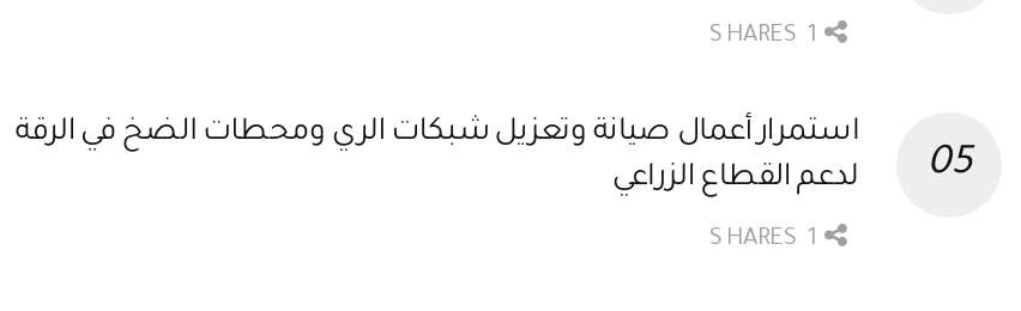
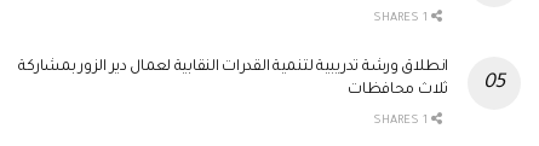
- استمرار أعمال صيانة وتعزيل شبكات الري ومحطات الضخ في الرقة
- لدعم القطاع الزراعي
+ انطلاق ورشة تدريبية لتنمية القدرات النقابية لعمال دير الزور بمشاركة
+ ثلاث محافظات
